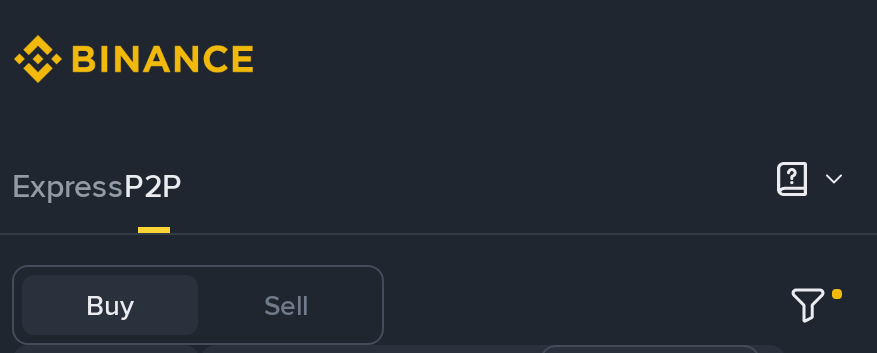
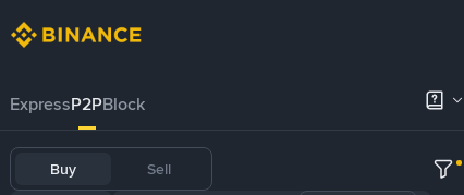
- ExpressP2P
+ ExpressP2PBlock
